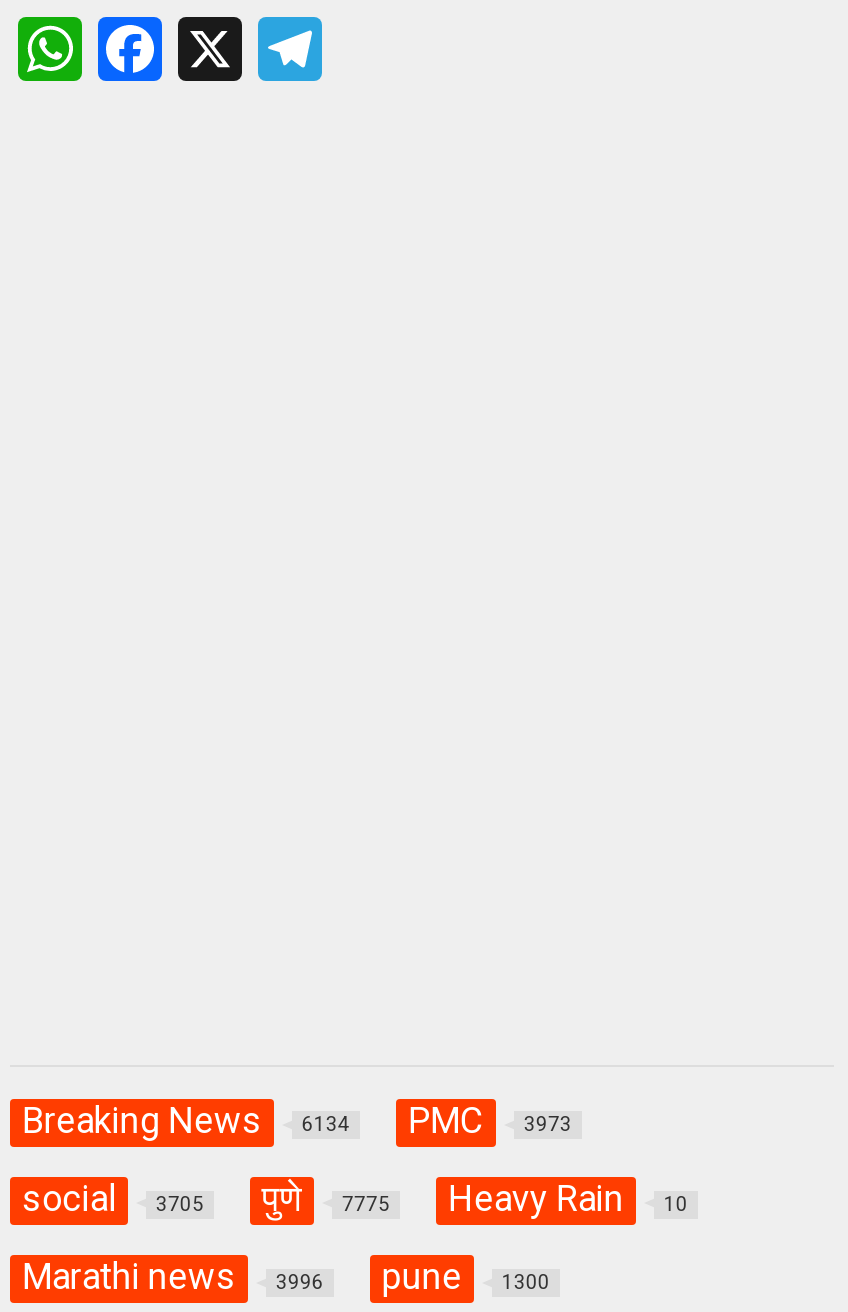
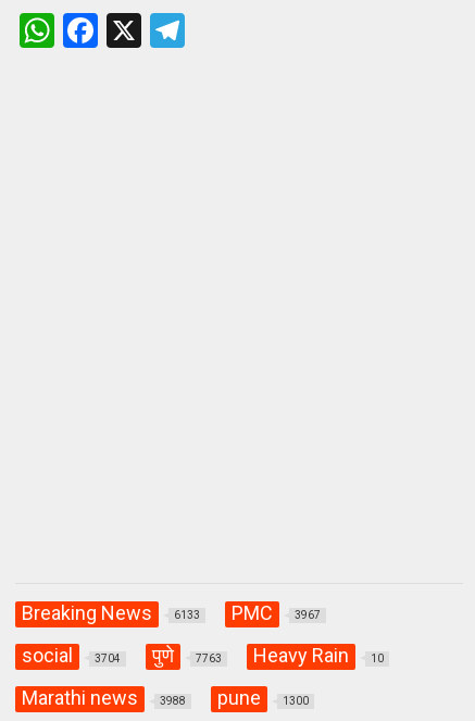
- Breaking News 6134
+ Breaking News 6133

- PMC 3973
+ PMC 3967

- social 3705
+ social 3704

- पुणे 7775
+ पुणे 7763

- Marathi news 3996
+ Marathi news 3988
